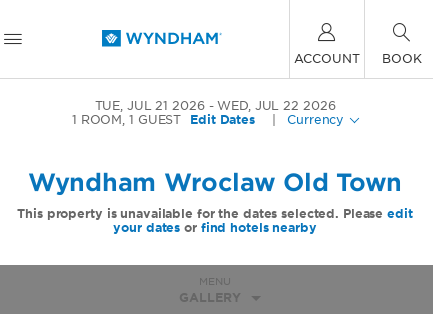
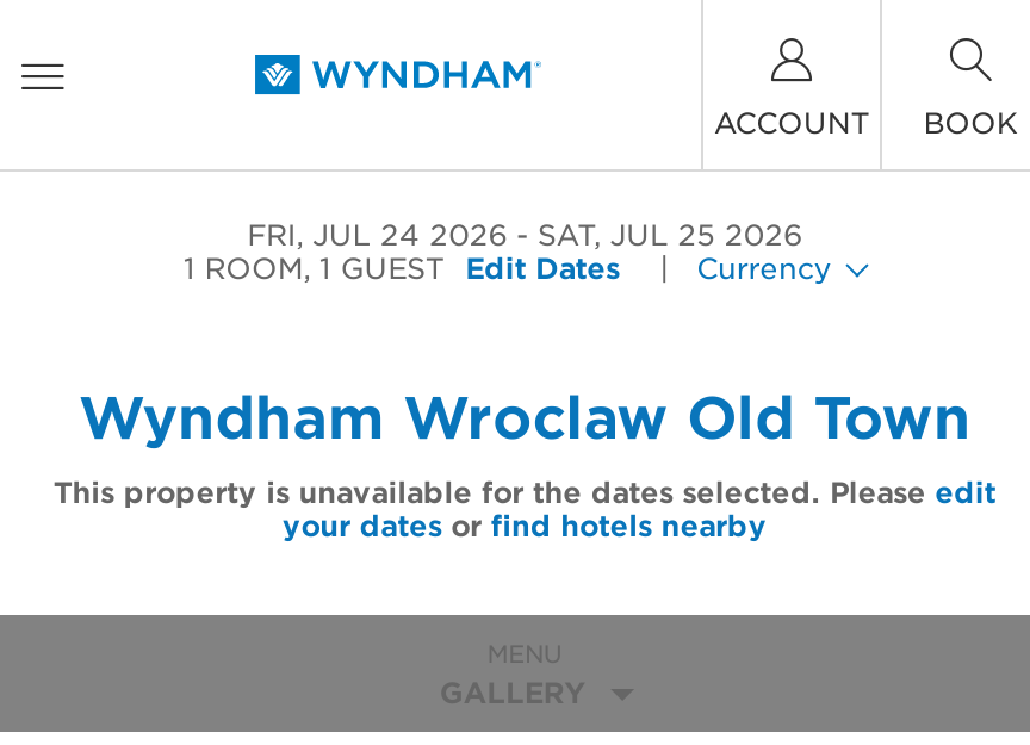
- TUE, JUL 21 2026
+ FRI, JUL 24 2026

- WED, JUL 22 2026
+ SAT, JUL 25 2026
